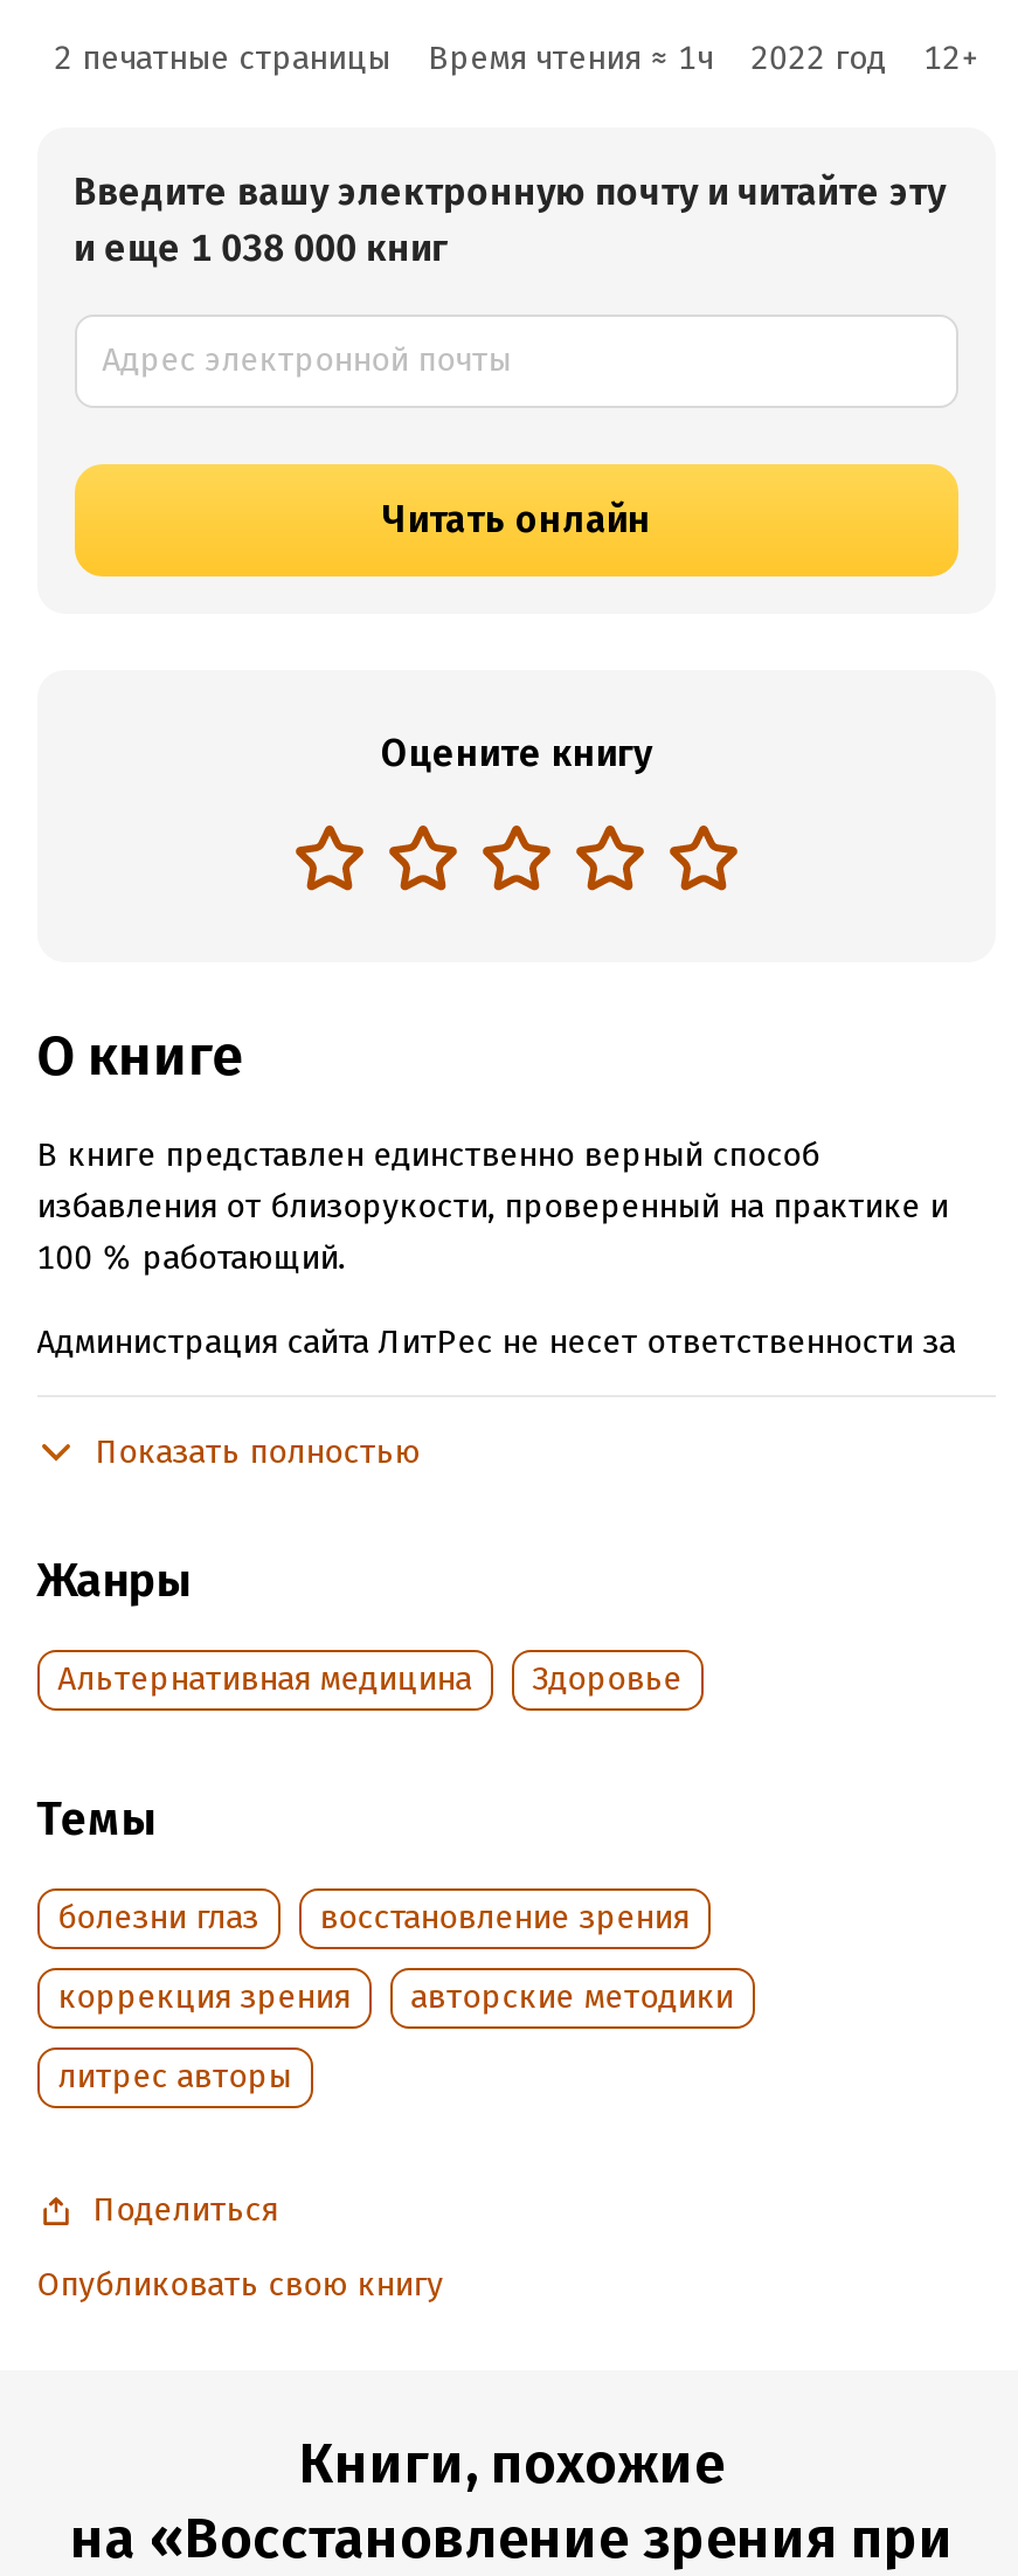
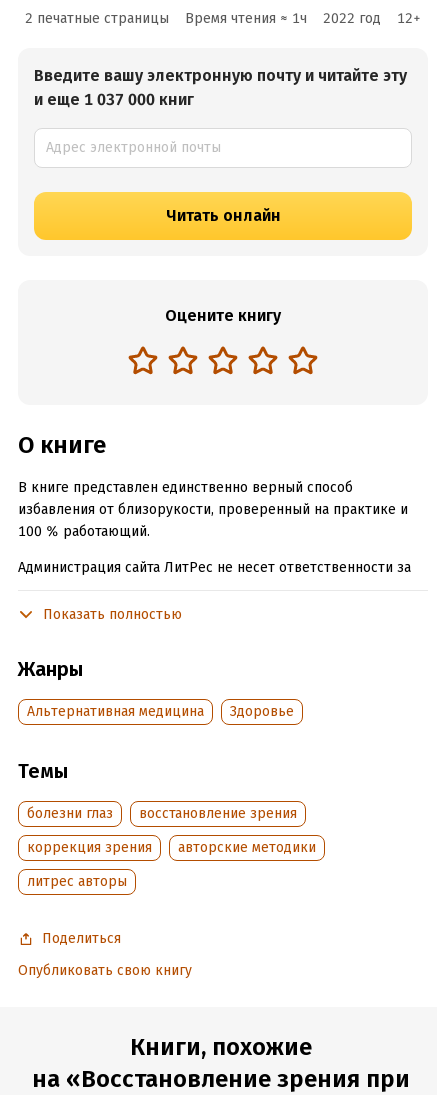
- и еще 1 038 000 книг
+ и еще 1 037 000 книг
